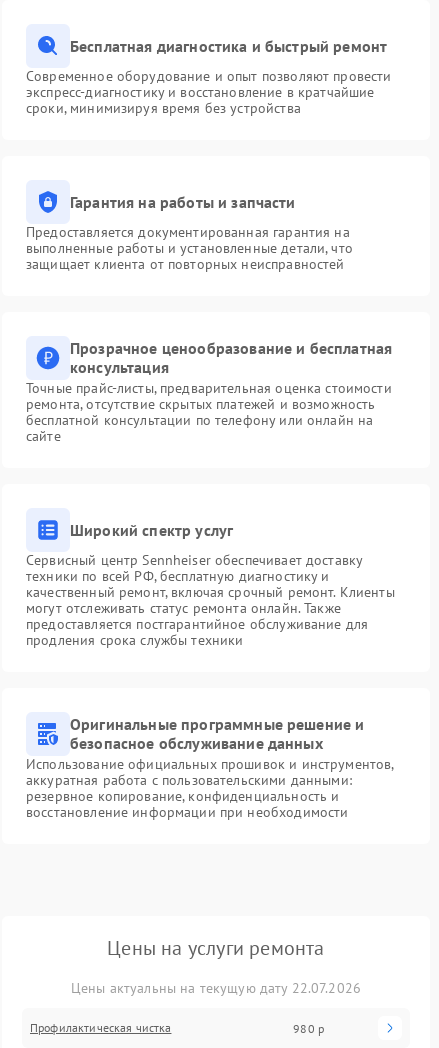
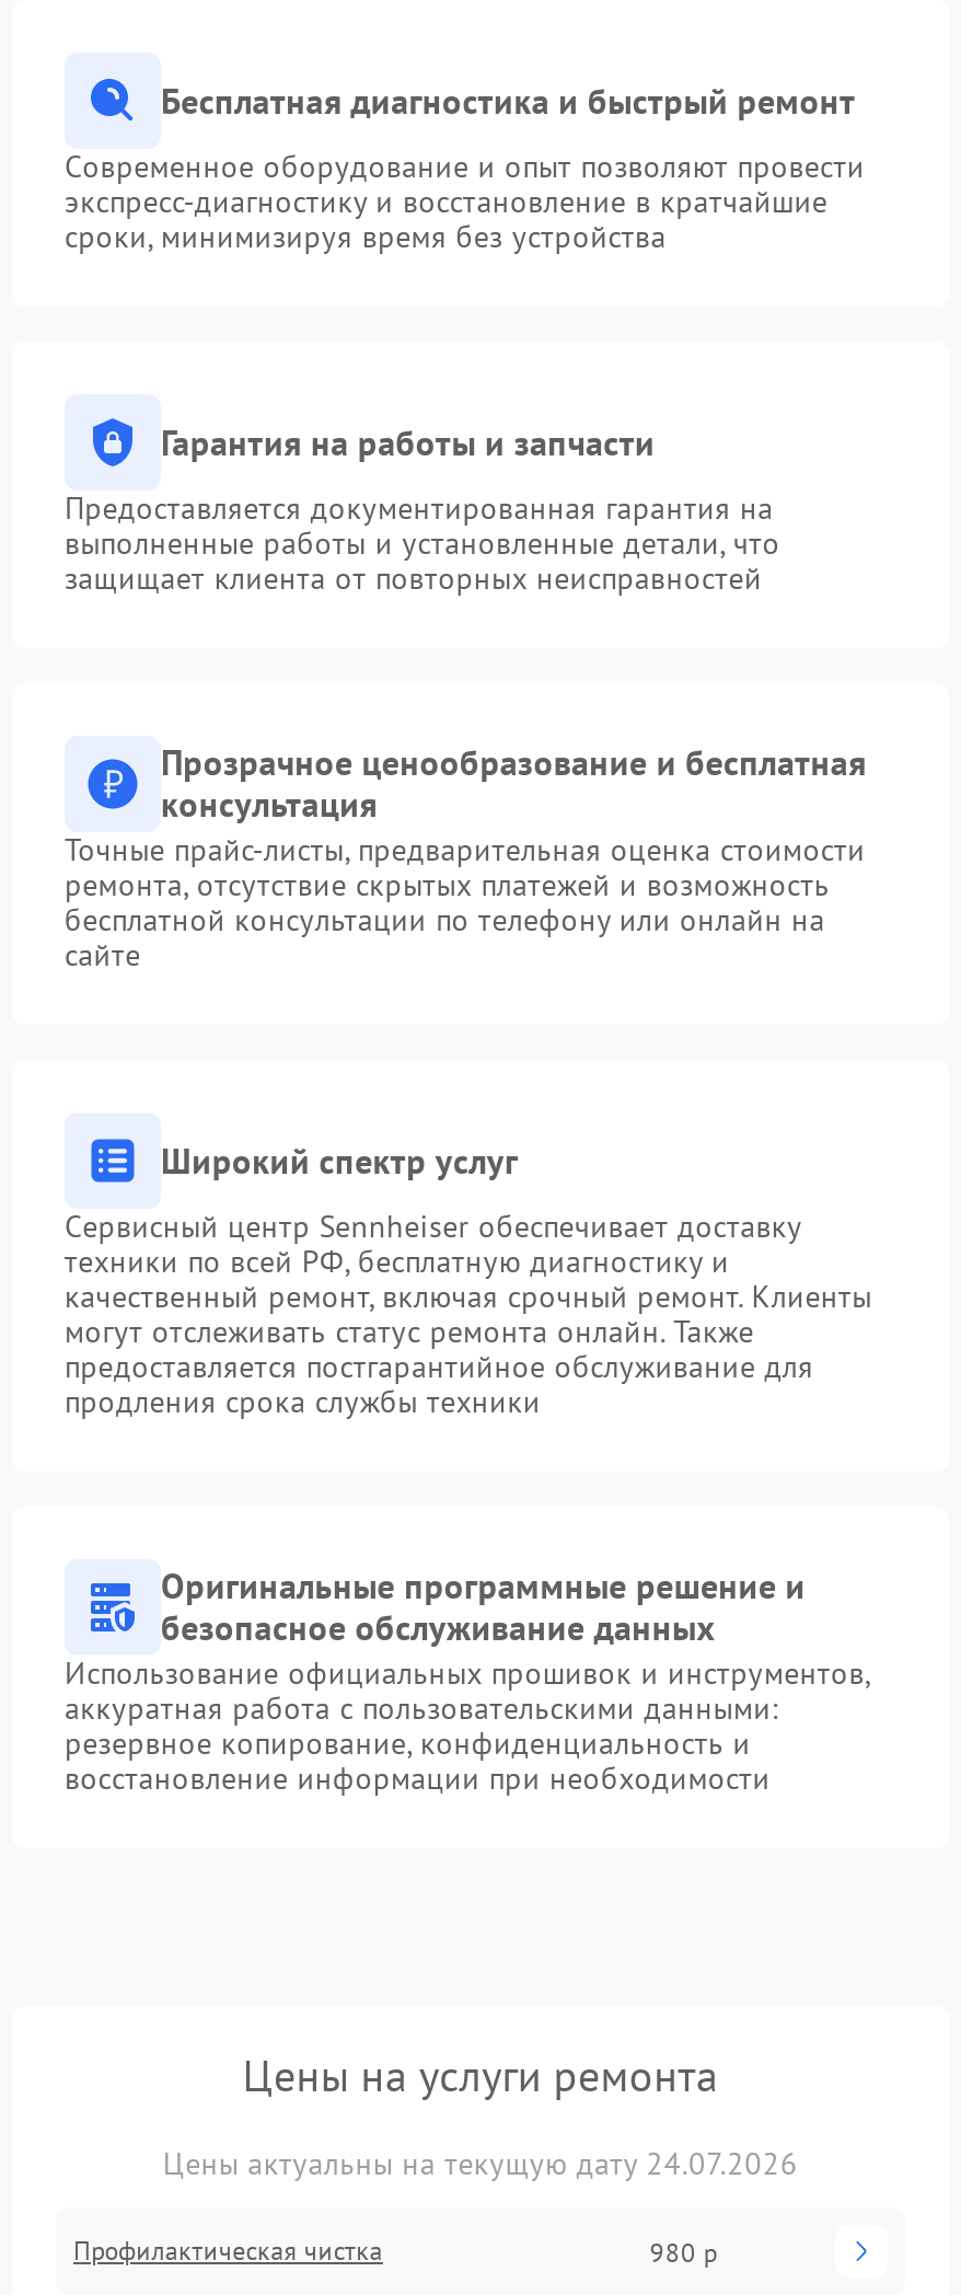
- Цены актуальны на текущую дату 22.07.2026
+ Цены актуальны на текущую дату 24.07.2026
